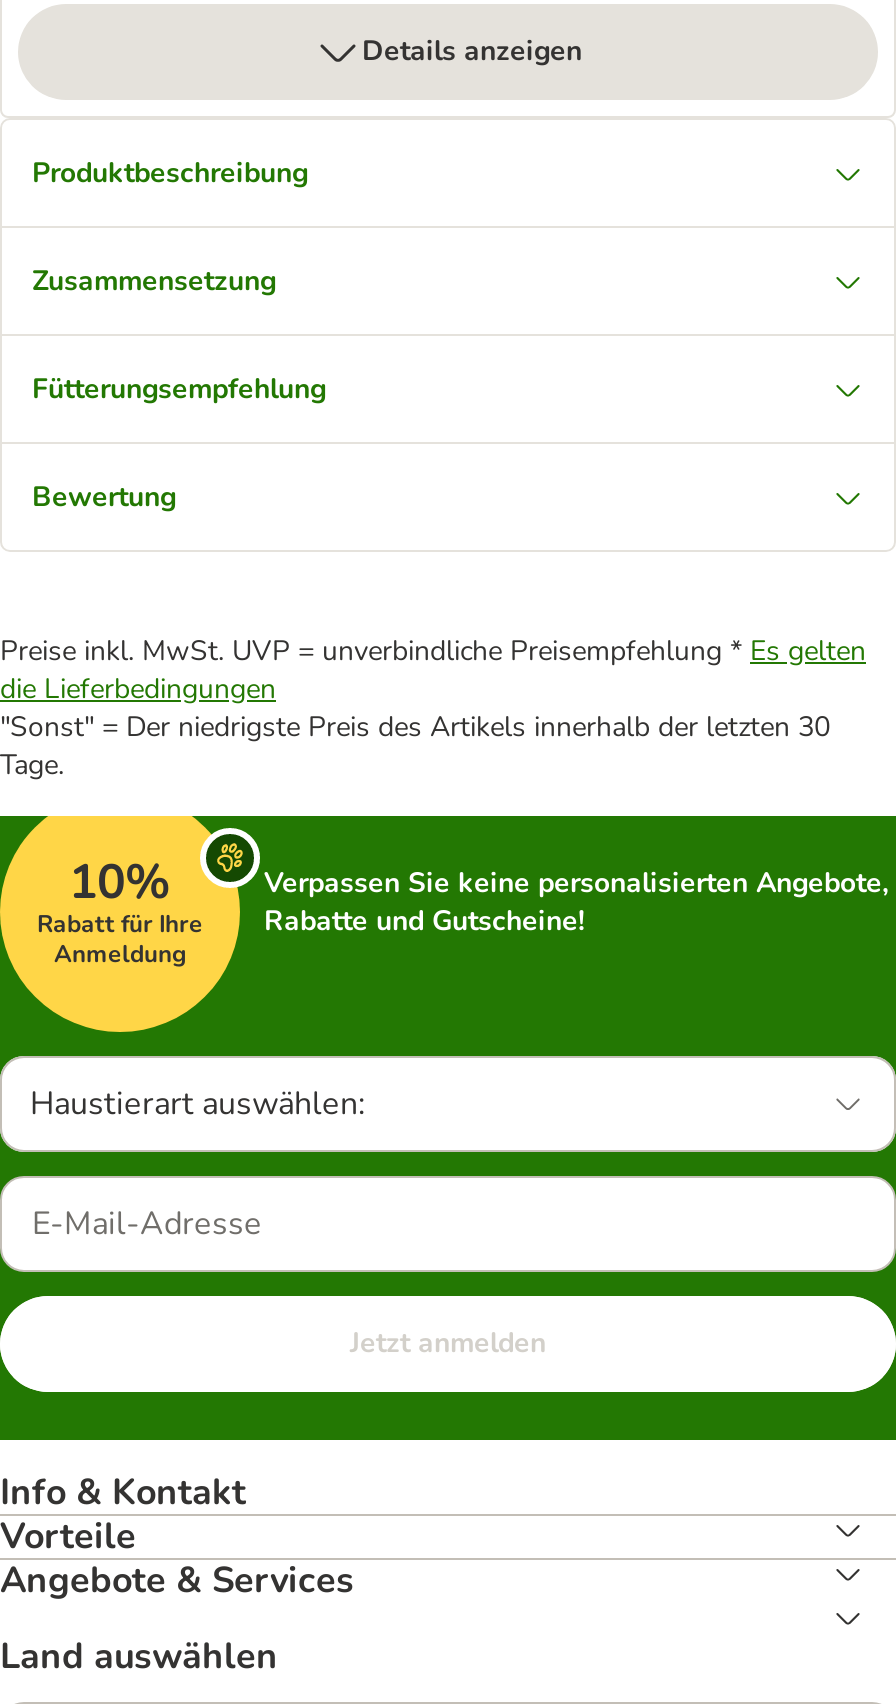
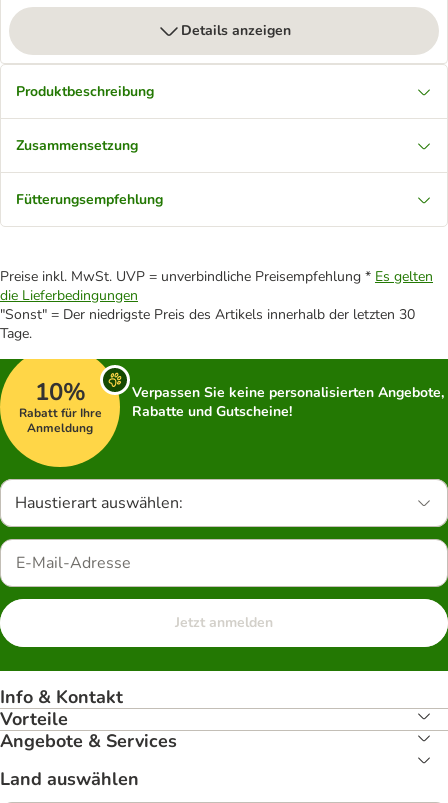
- Bewertung
